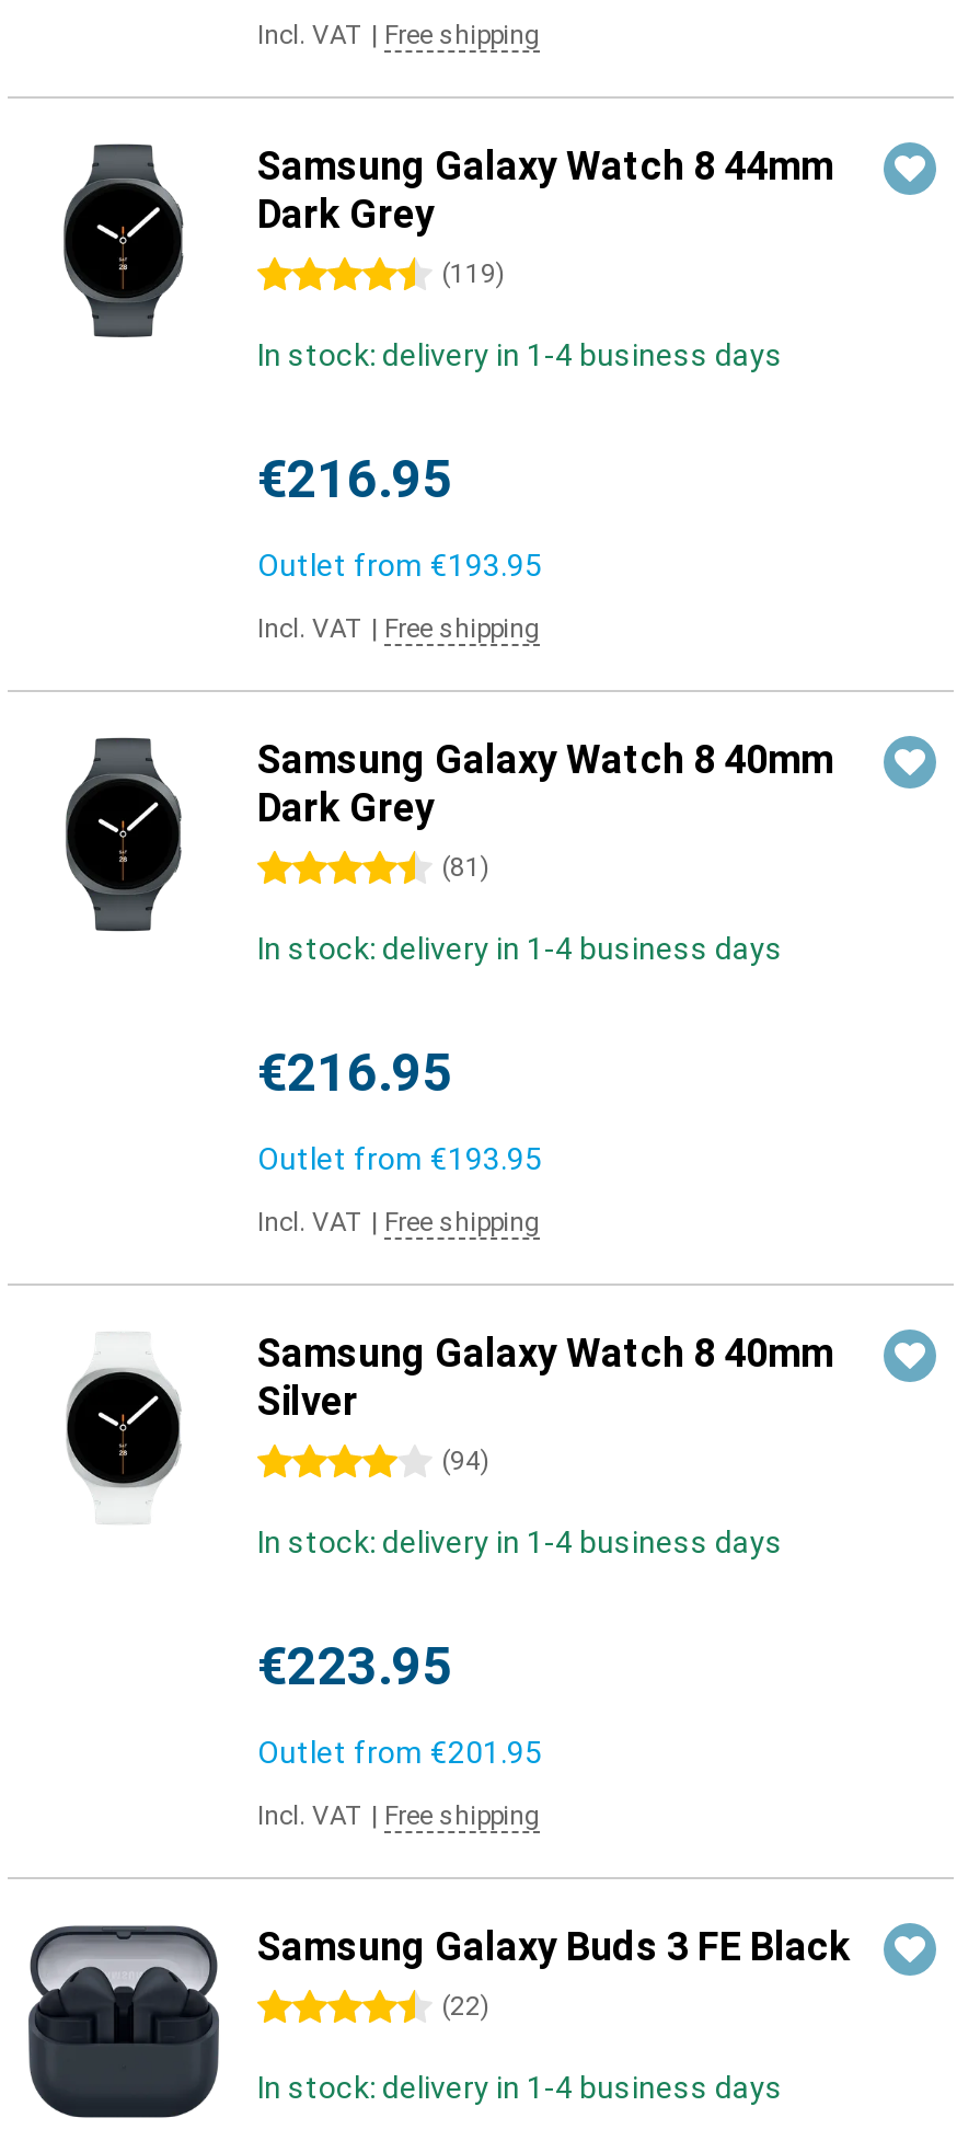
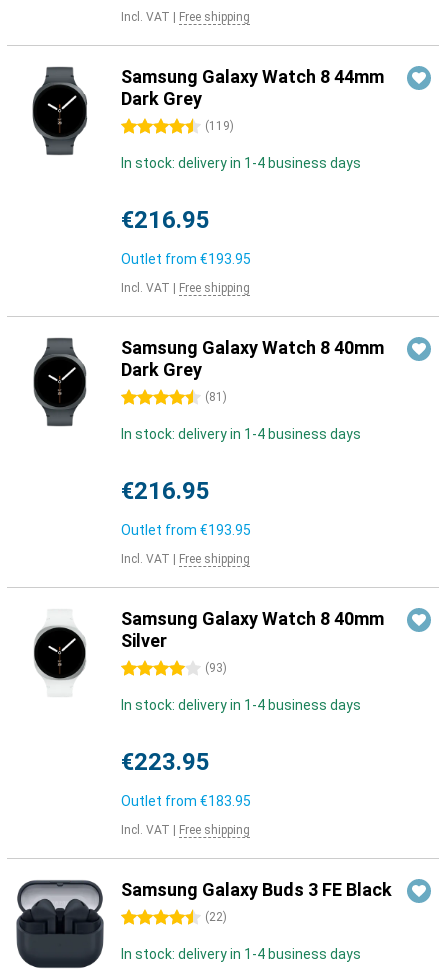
- (94)
+ (93)

- Outlet from €201.95
+ Outlet from €183.95
